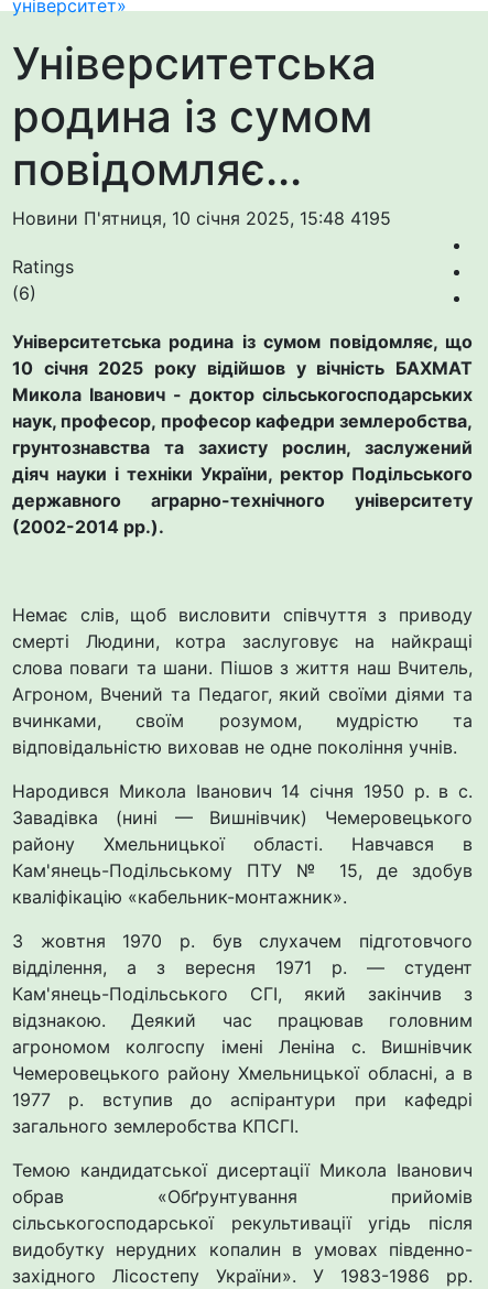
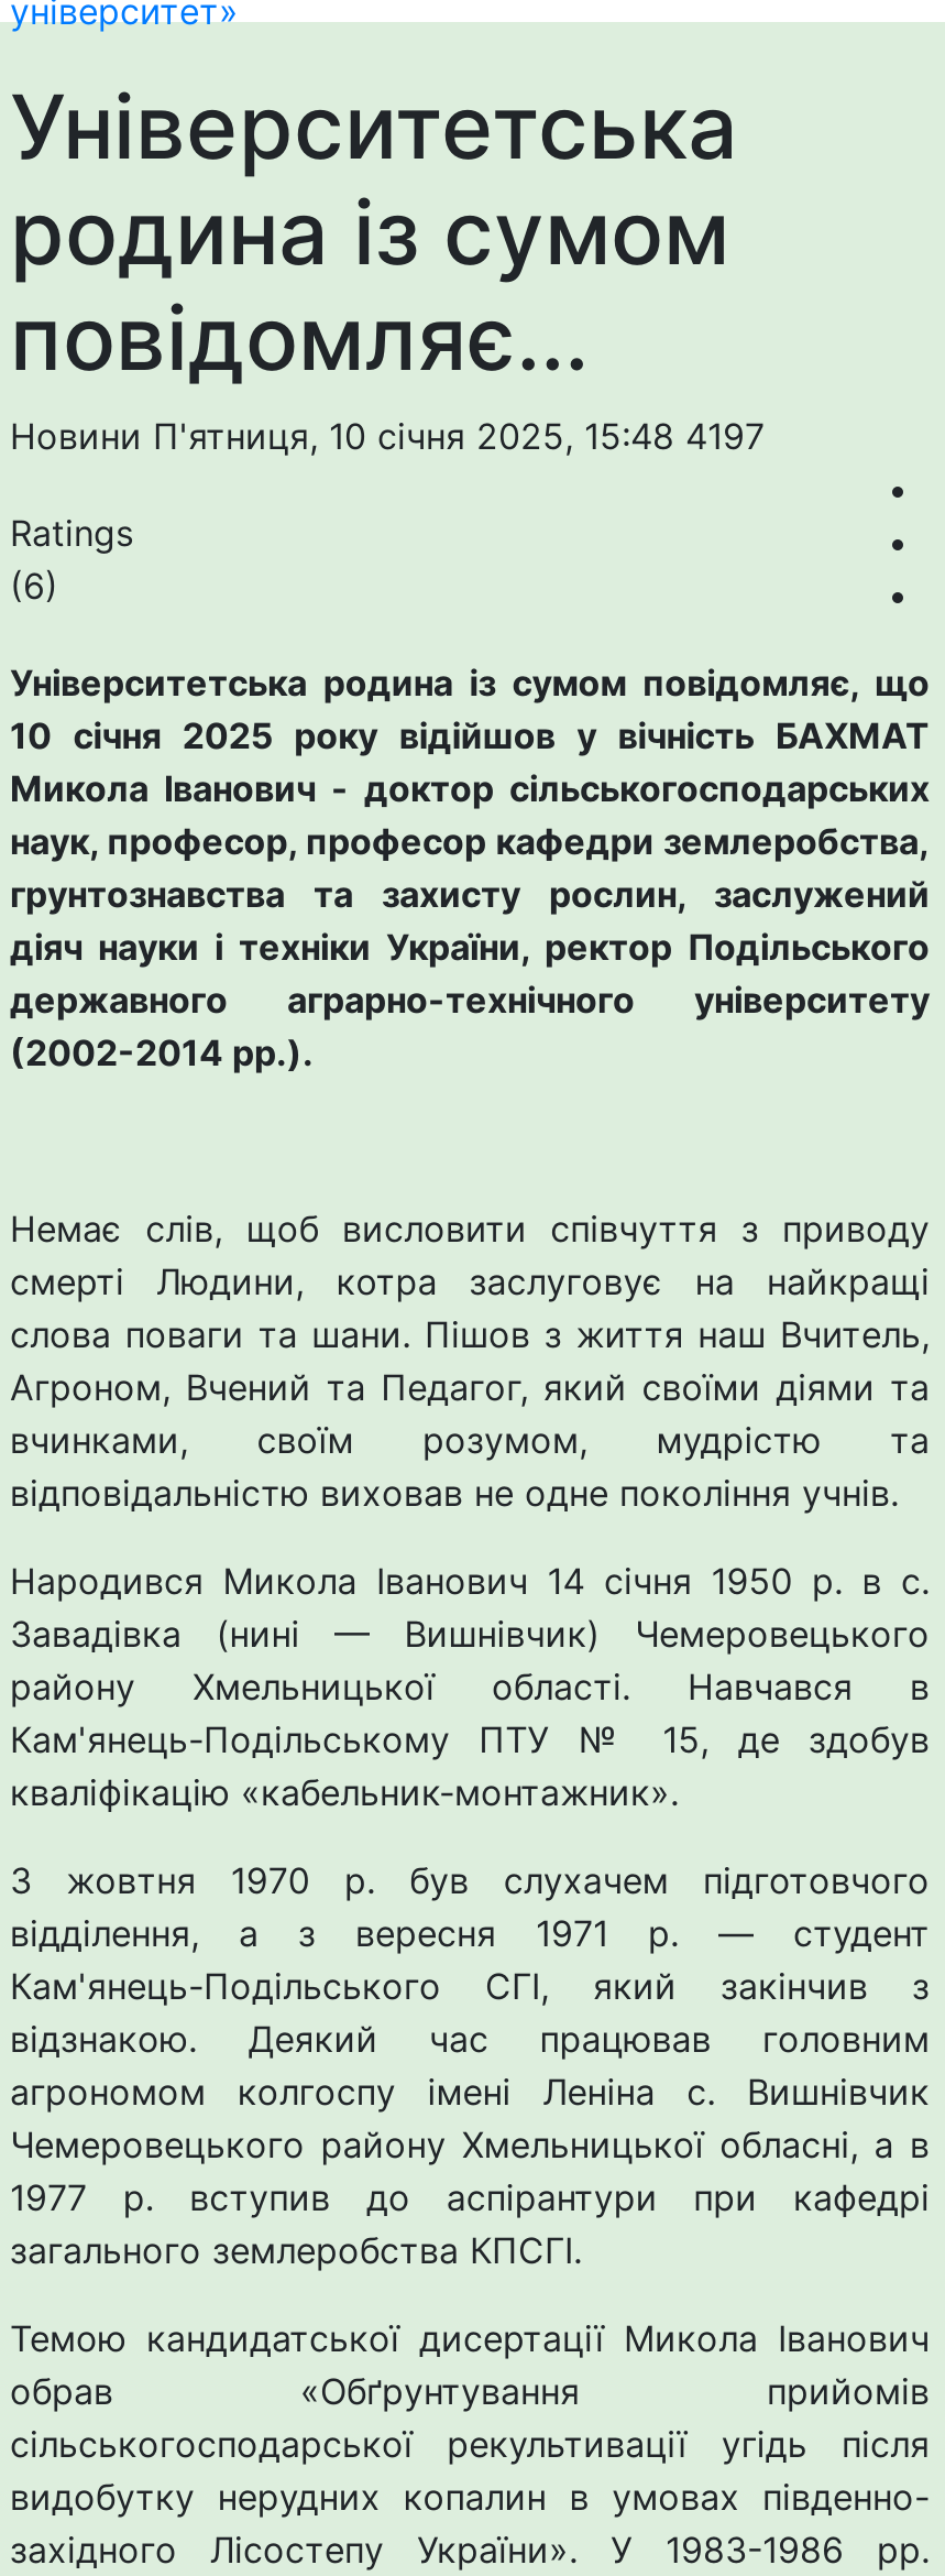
- Новини П'ятниця, 10 січня 2025, 15:48 4195
+ Новини П'ятниця, 10 січня 2025, 15:48 4197
